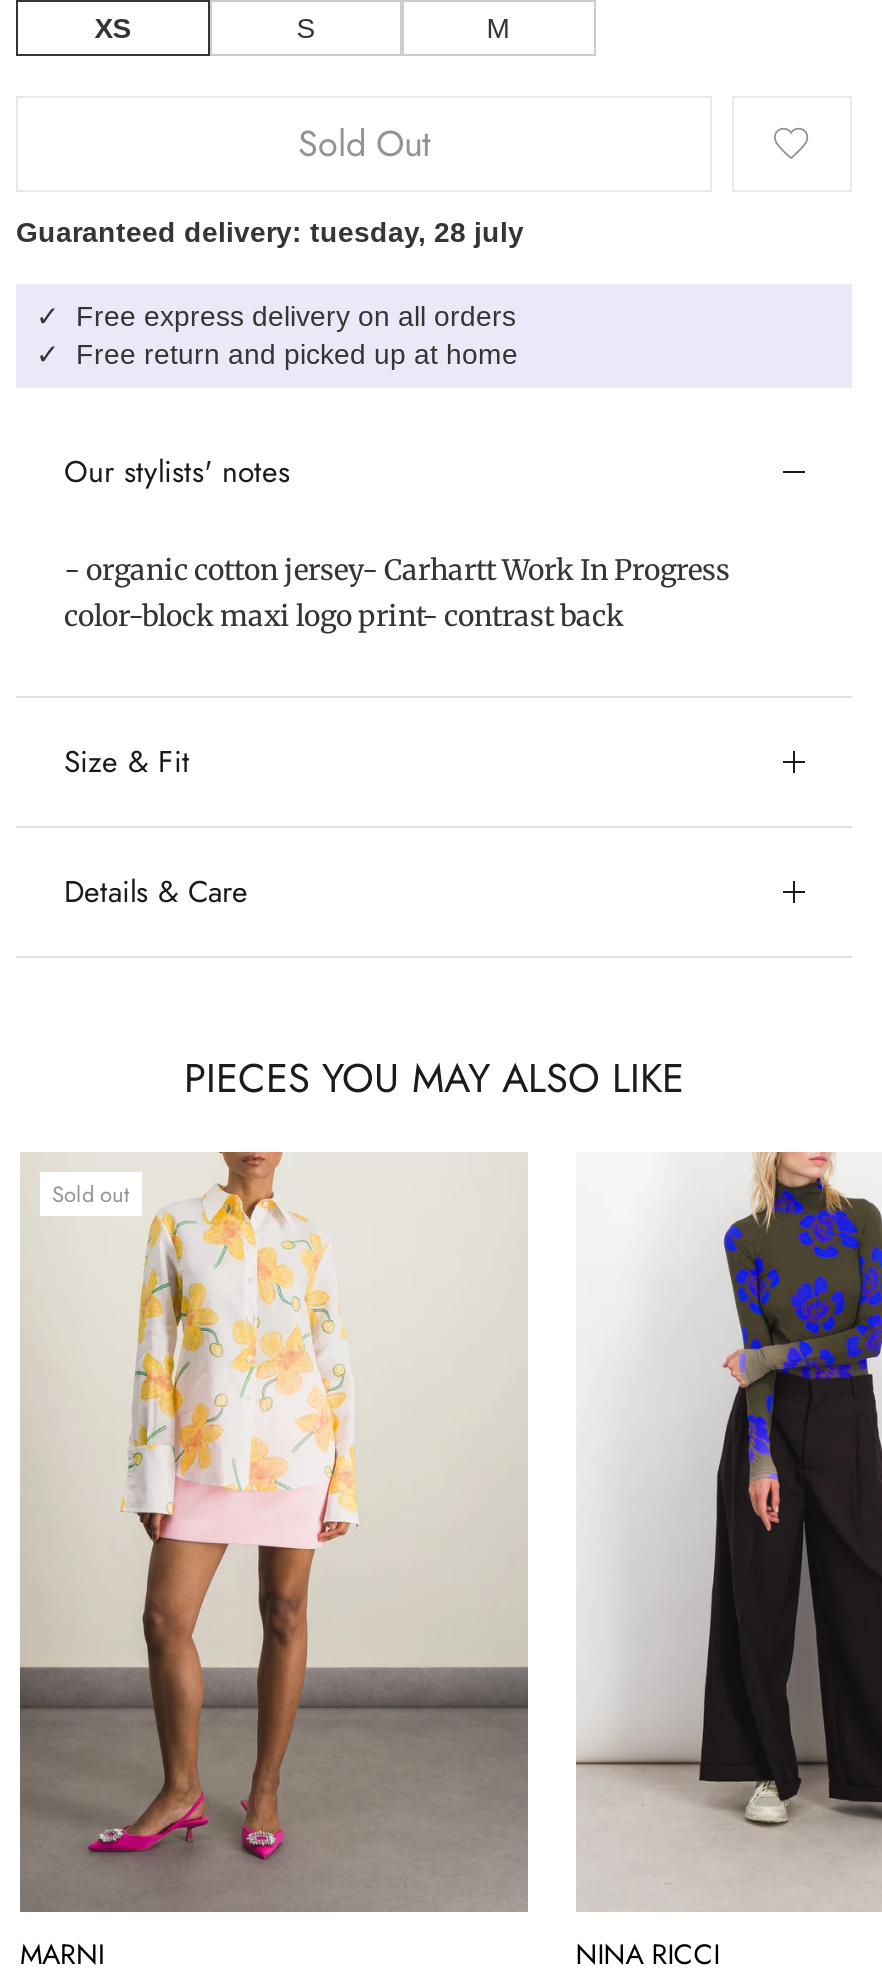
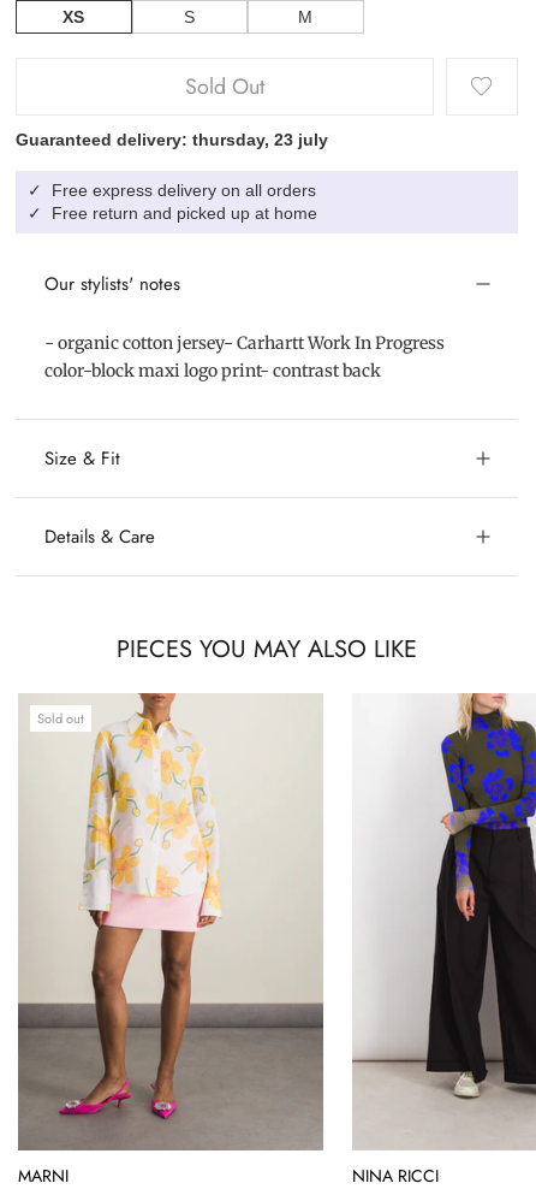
- Guaranteed delivery: tuesday, 28 july
+ Guaranteed delivery: thursday, 23 july
